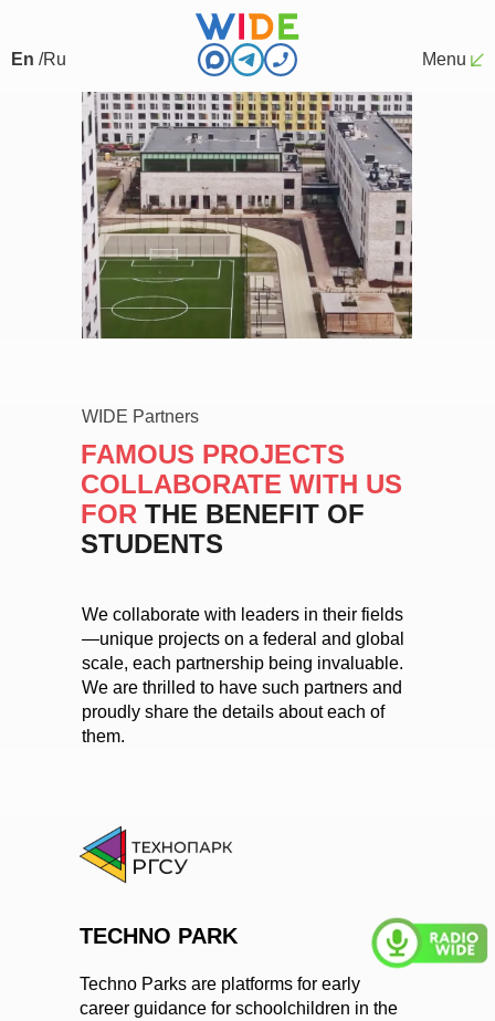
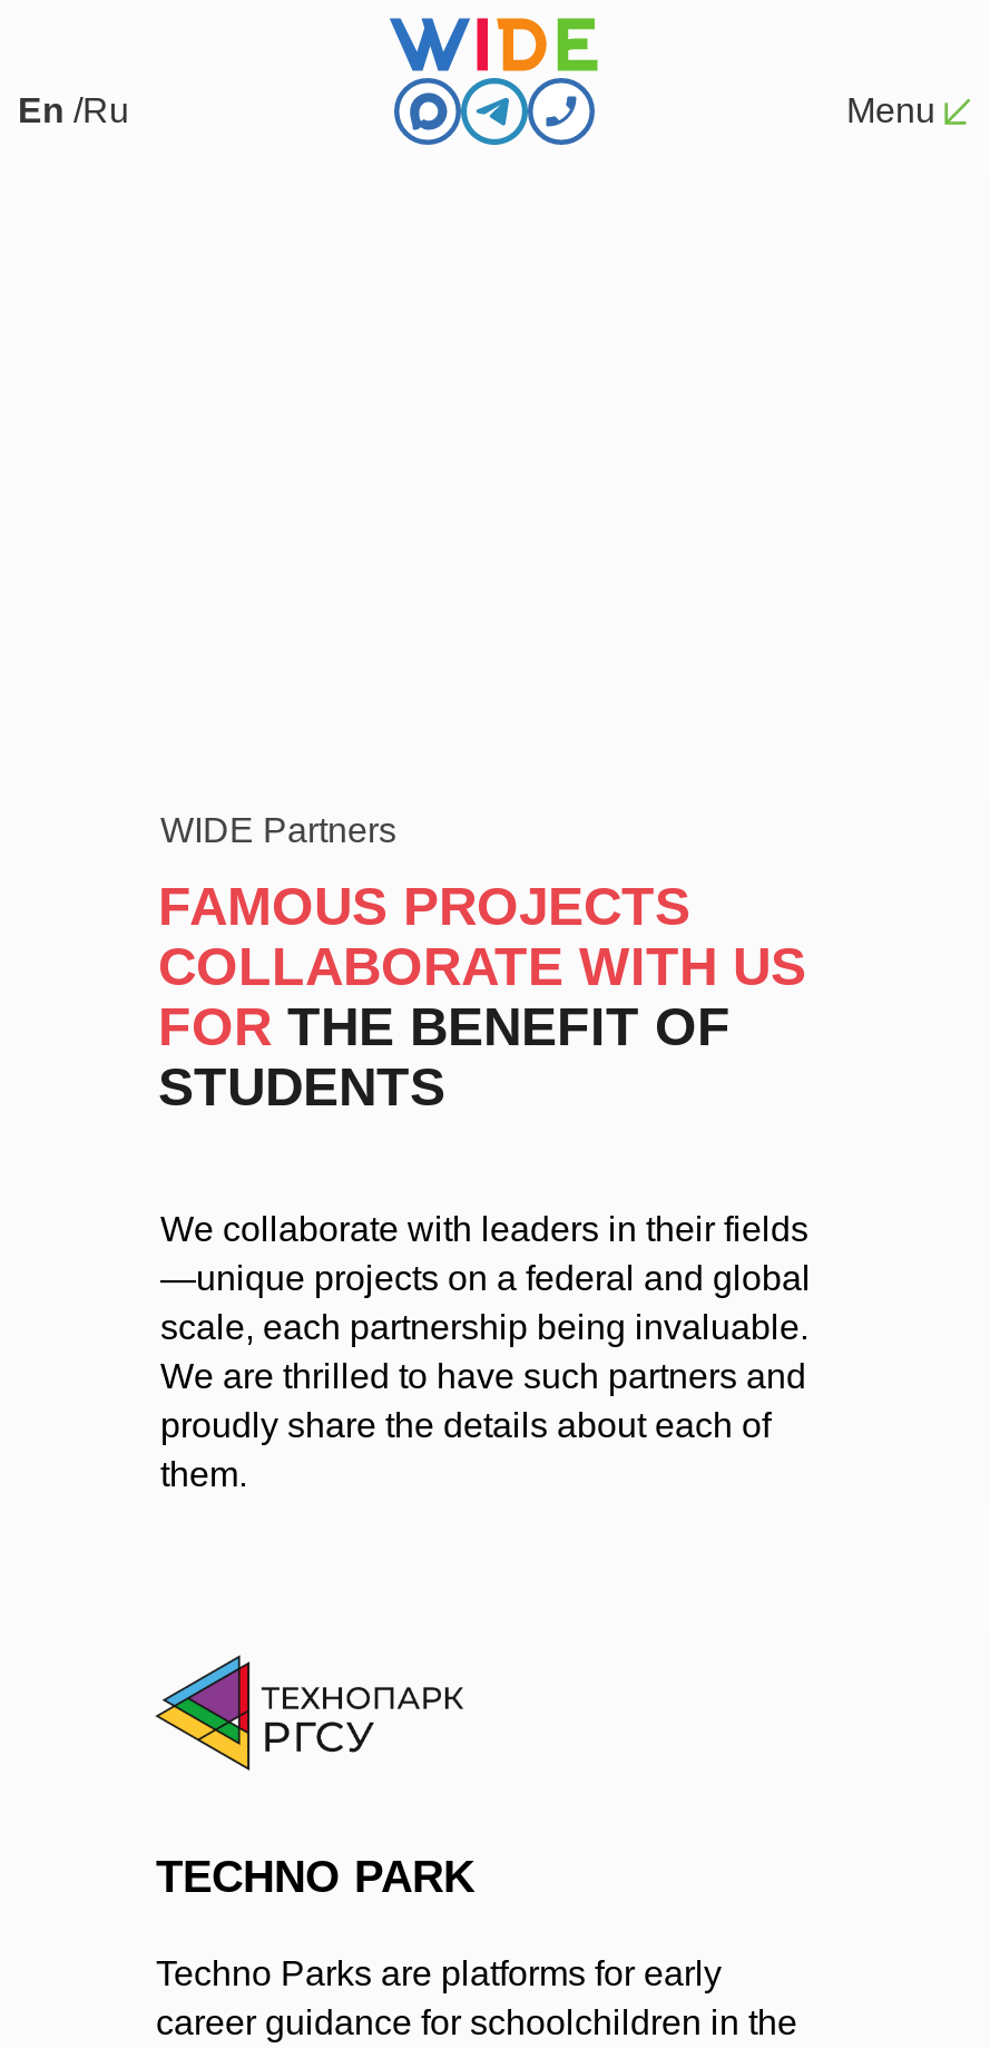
- [image]

- [image]
